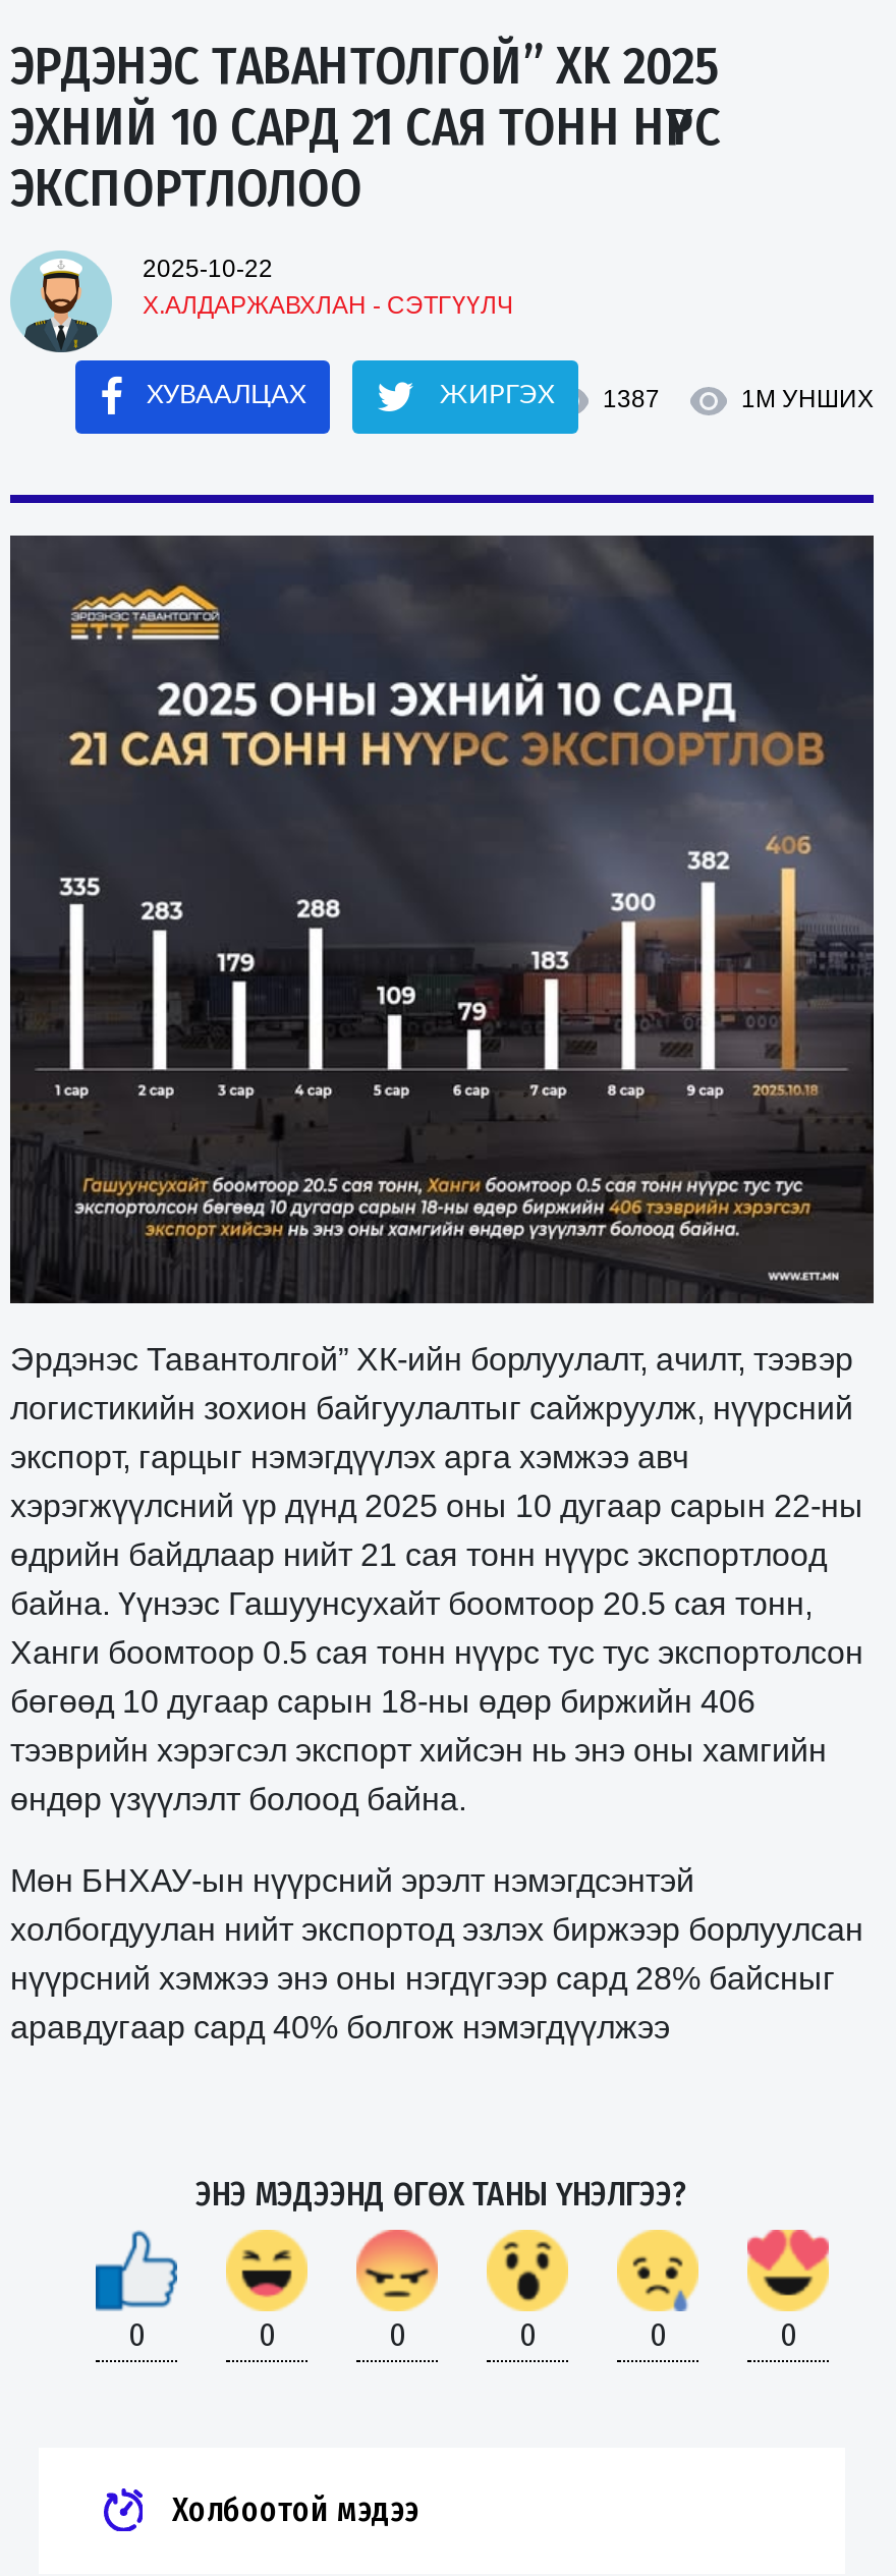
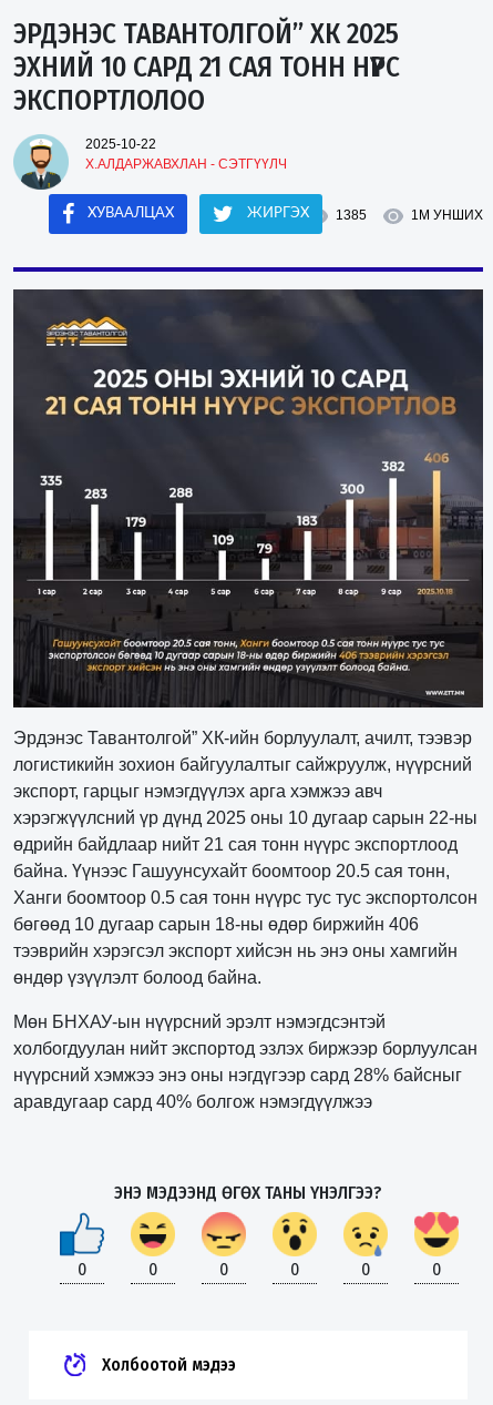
- ЖИРГЭХ 1387 1М УНШИХ
+ ЖИРГЭХ 1385 1М УНШИХ
